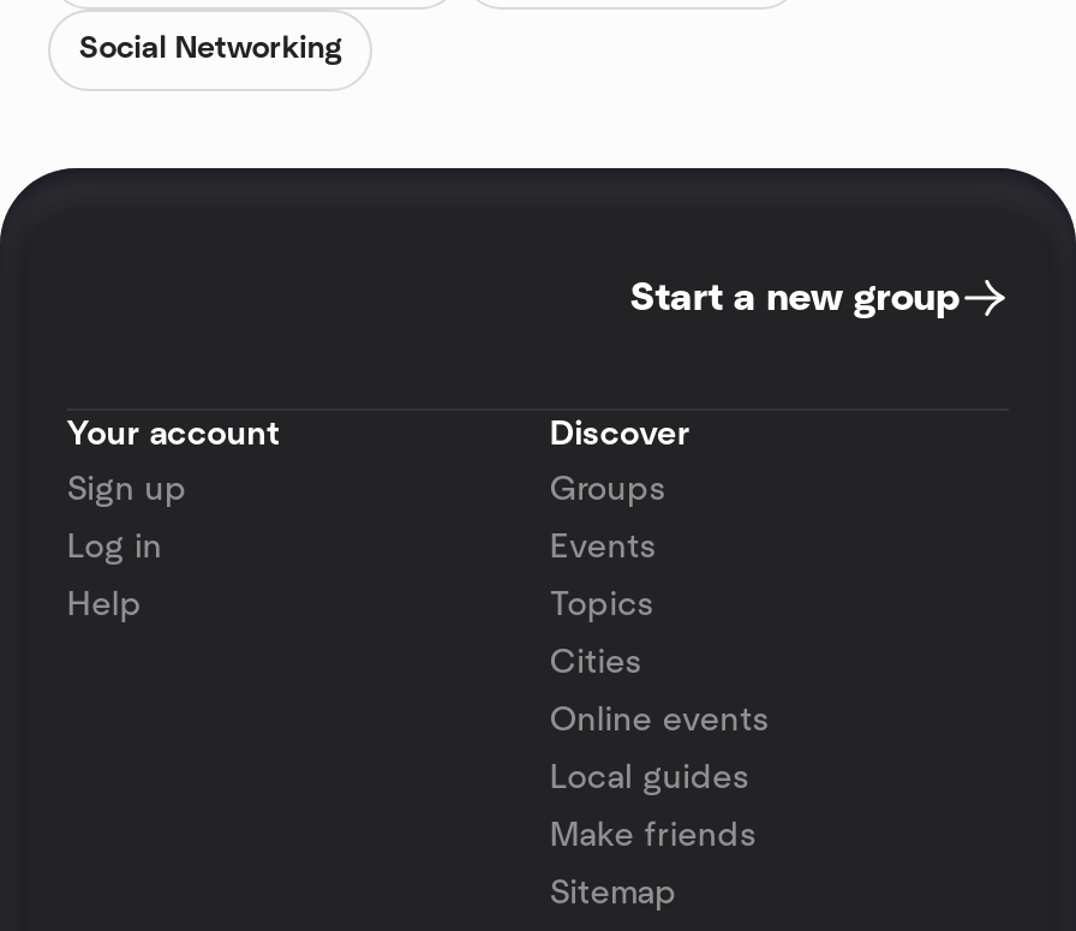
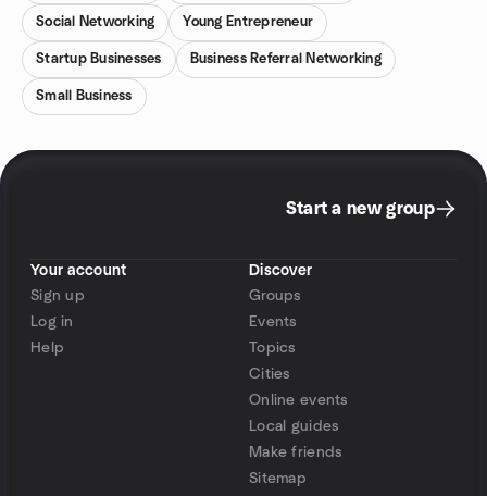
+ Young Entrepreneur
+ Startup Businesses
+ Business Referral Networking
+ Small Business
